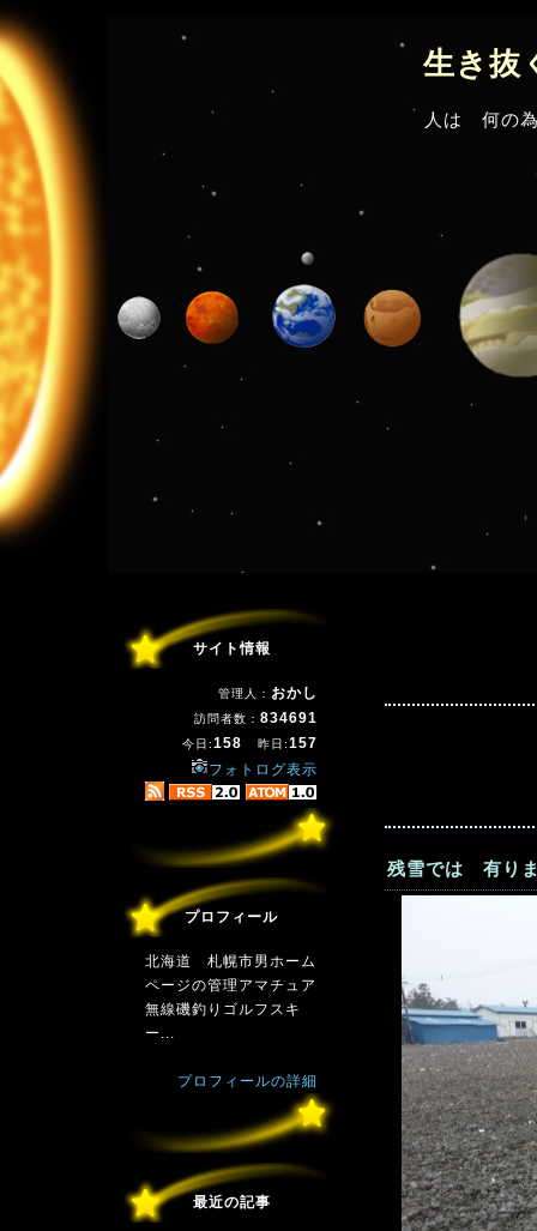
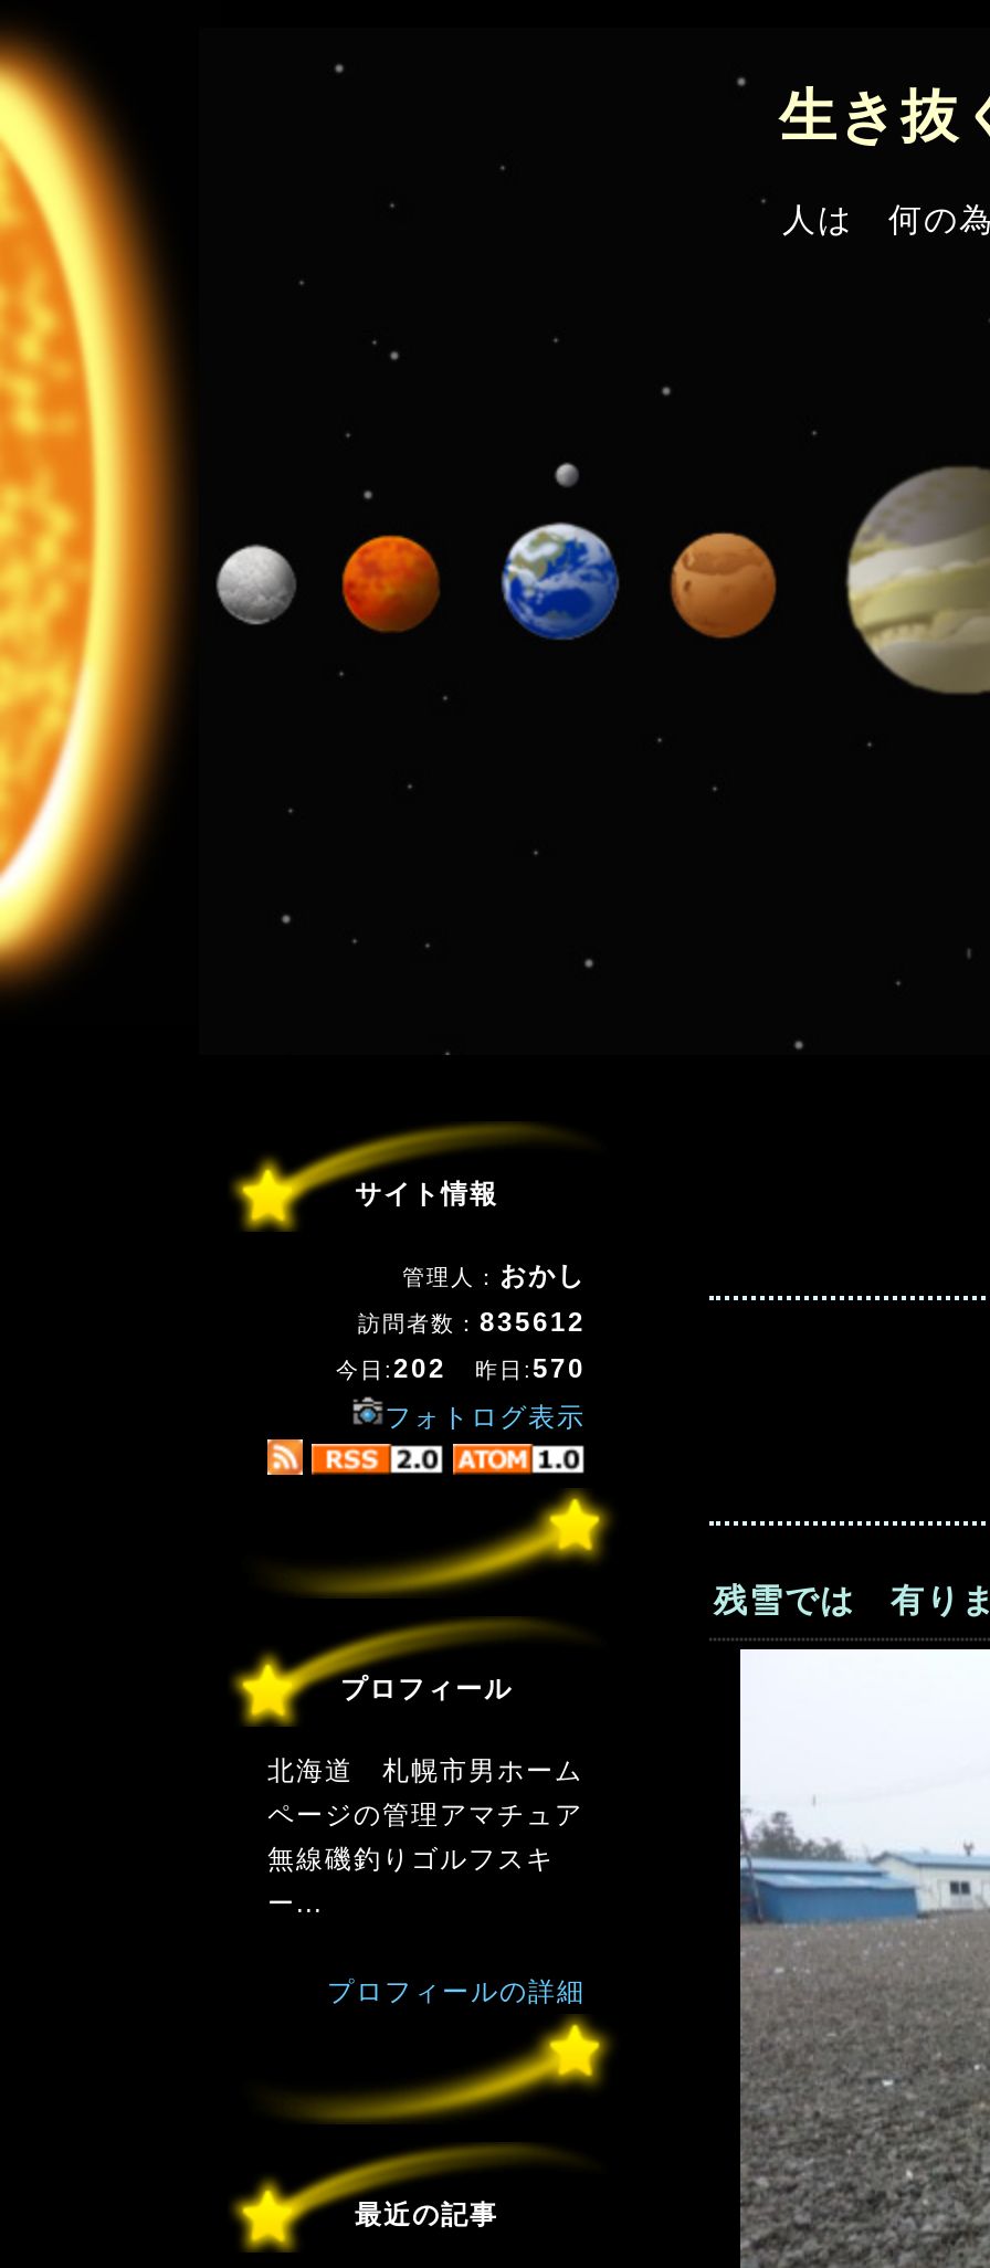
- 訪問者数：834691
+ 訪問者数：835612

- 今日: 158
+ 今日: 202

- 昨日: 157
+ 昨日: 570
